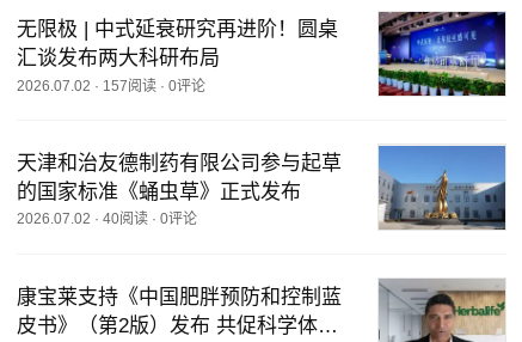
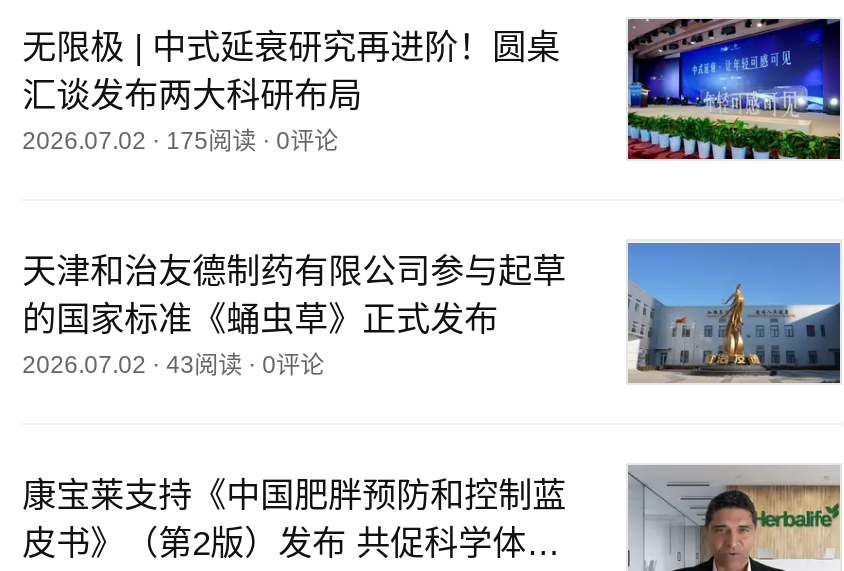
- 2026.07.02 · 157阅读· 0评论
+ 2026.07.02 · 175阅读· 0评论

- 2026.07.02 · 40阅读· 0评论
+ 2026.07.02 · 43阅读· 0评论
